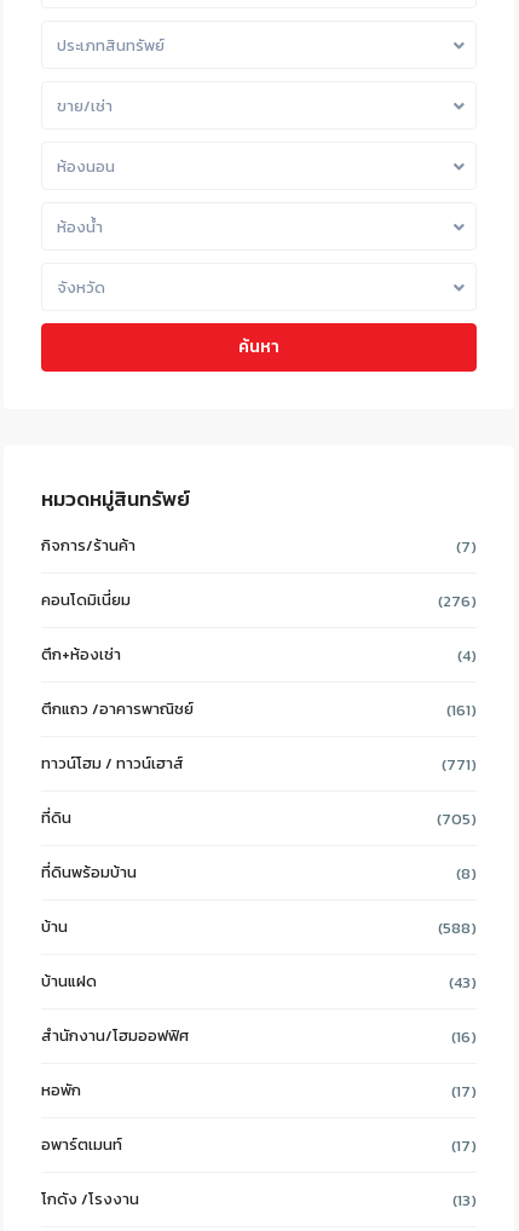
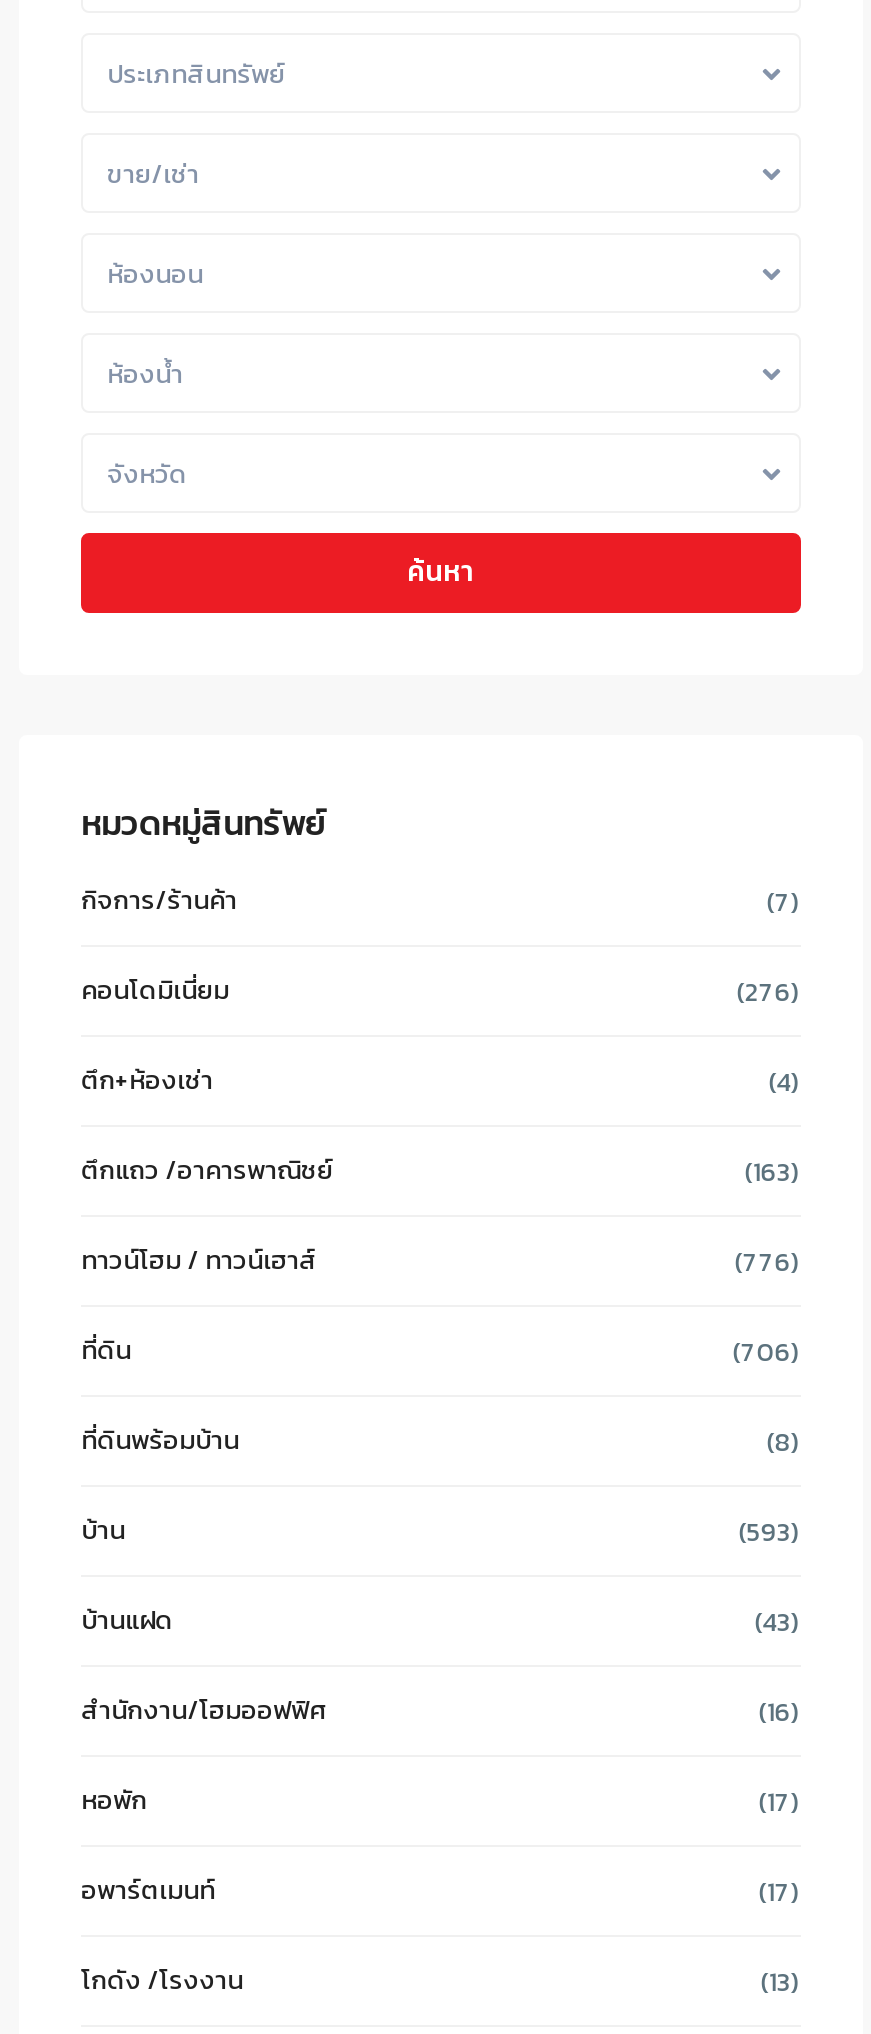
- (161)
+ (163)

- (771)
+ (776)

- (705)
+ (706)

- (588)
+ (593)
